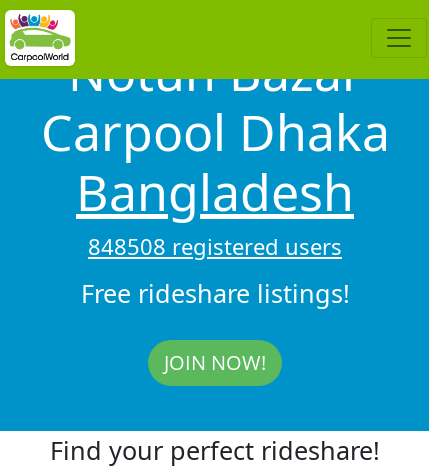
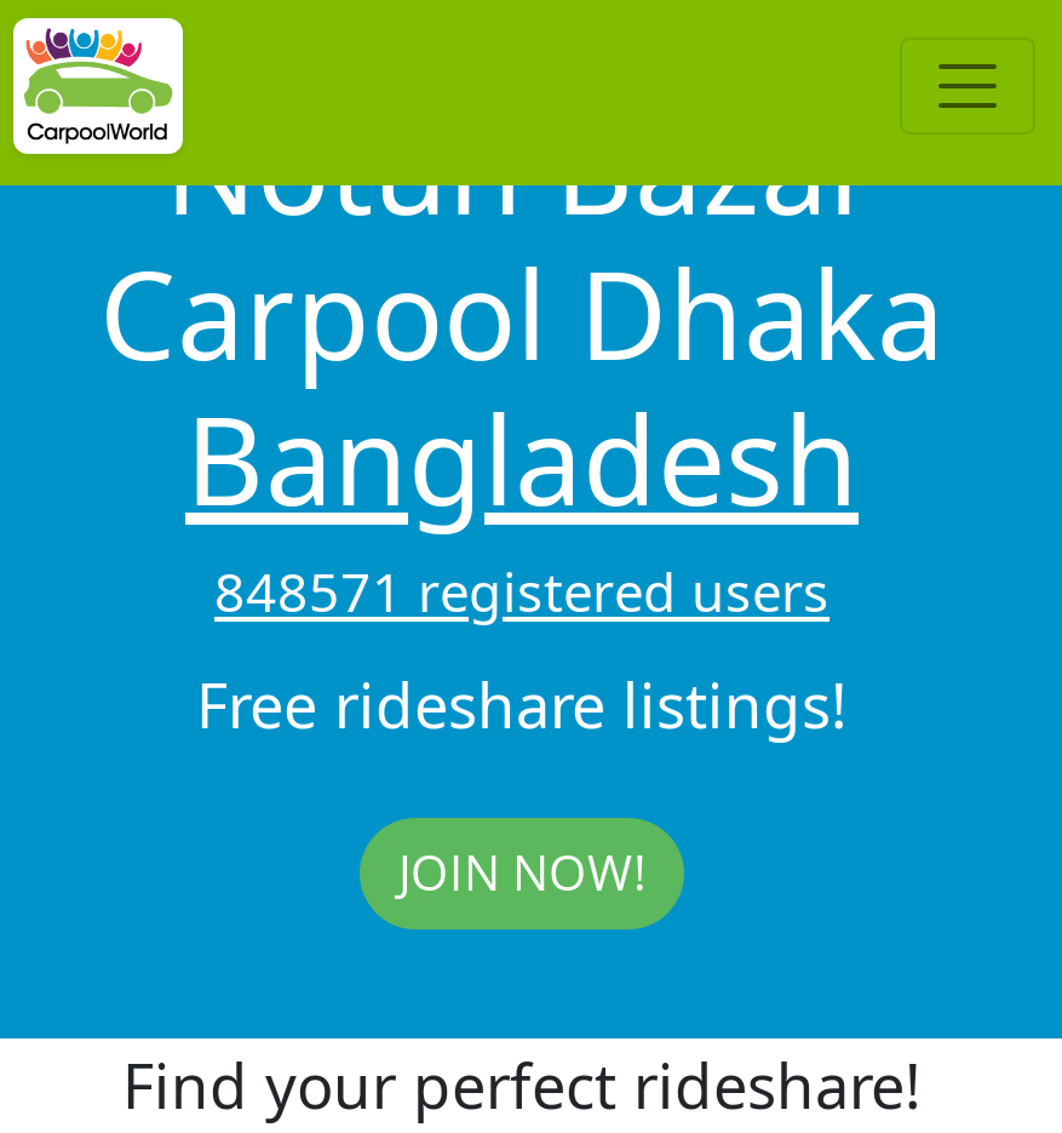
- 848508 registered users
+ 848571 registered users
